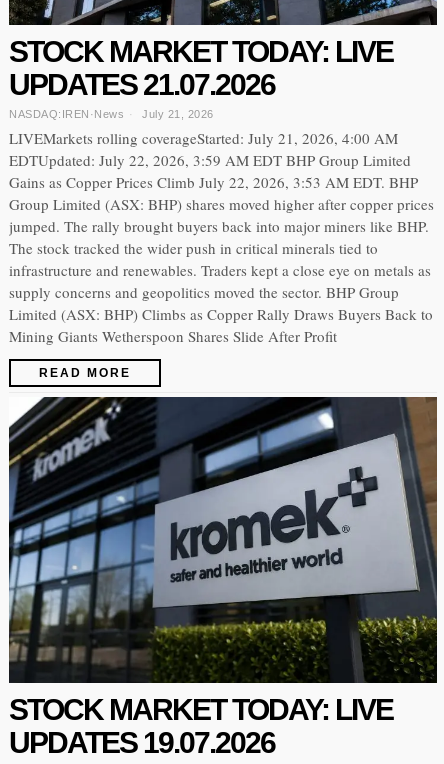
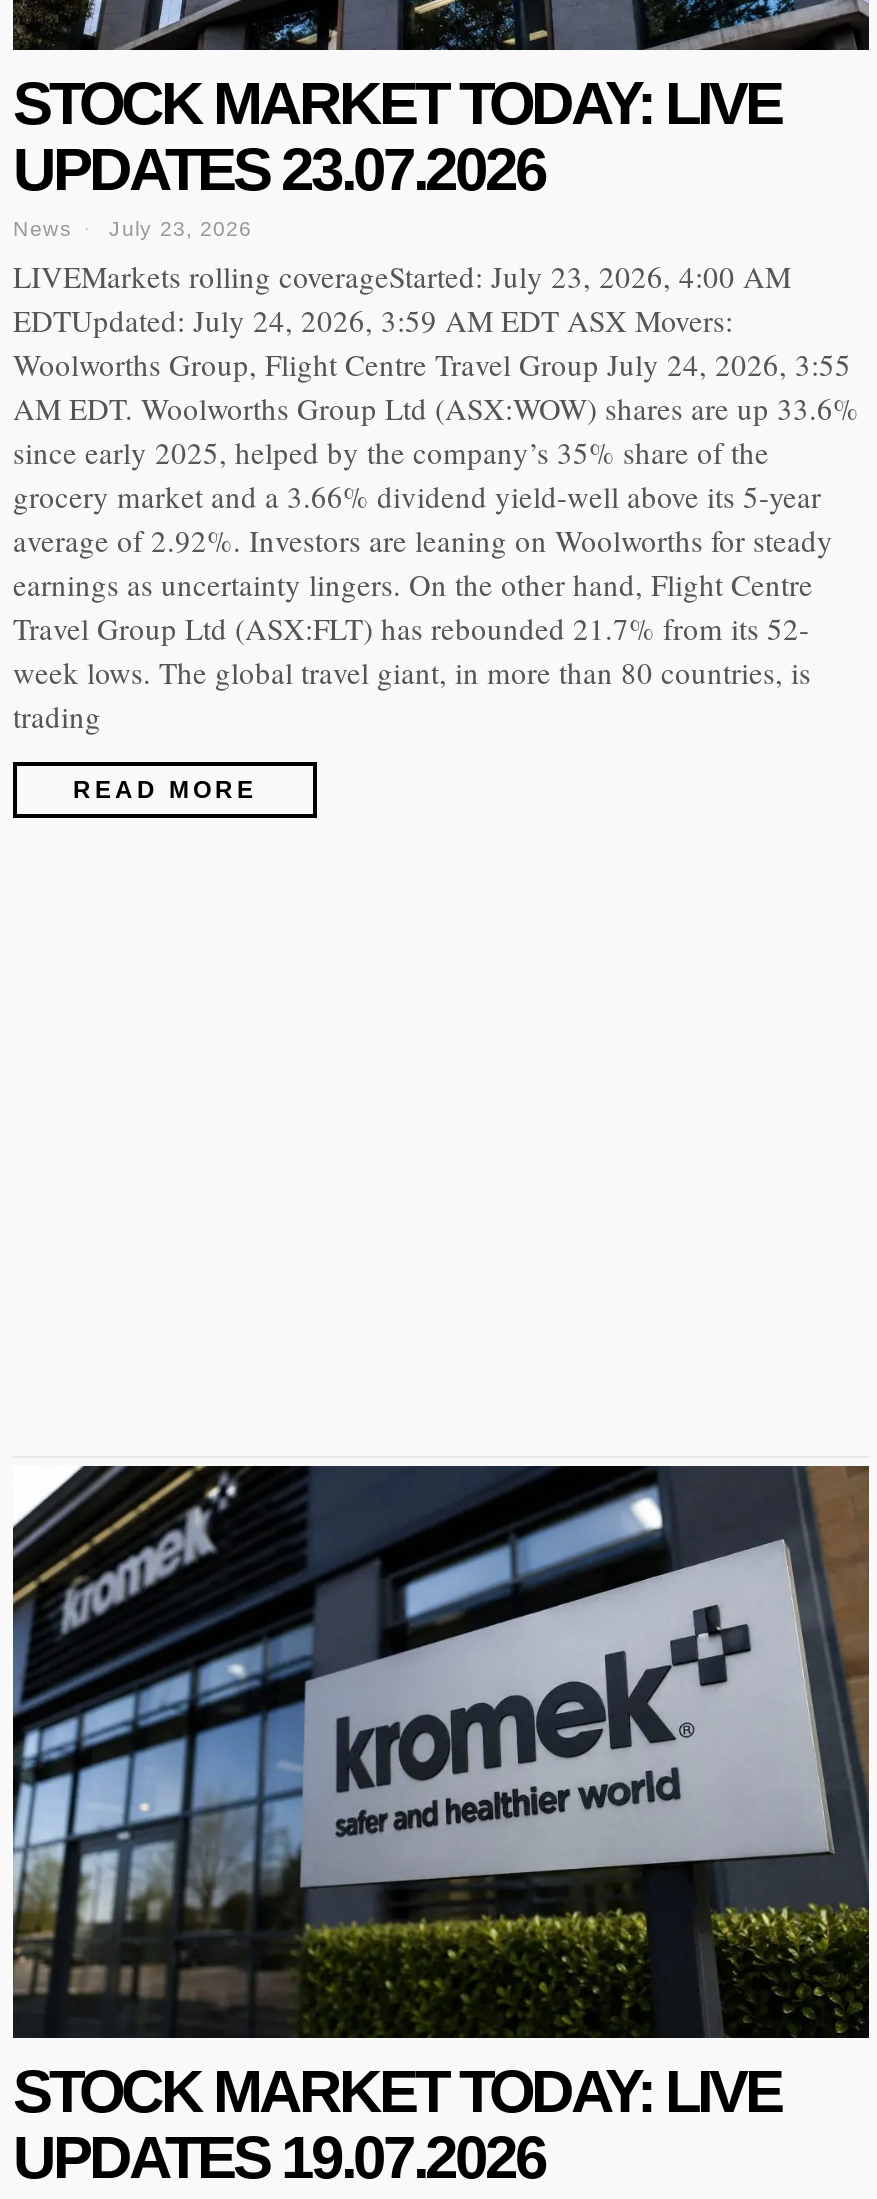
- UPDATES 21.07.2026
- NASDAQ:IREN · News
- July 21, 2026
- LIVEMarkets rolling coverageStarted: July 21, 2026, 4:00 AM
- EDTUpdated: July 22, 2026, 3:59 AM EDT BHP Group Limited
- Gains as Copper Prices Climb July 22, 2026, 3:53 AM EDT. BHP
- Group Limited (ASX: BHP) shares moved higher after copper prices
- jumped. The rally brought buyers back into major miners like BHP.
- The stock tracked the wider push in critical minerals tied to
- infrastructure and renewables. Traders kept a close eye on metals as
- supply concerns and geopolitics moved the sector. BHP Group
- Limited (ASX: BHP) Climbs as Copper Rally Draws Buyers Back to
- Mining Giants Wetherspoon Shares Slide After Profit
+ UPDATES 23.07.2026
+ News
+ July 23, 2026
+ LIVEMarkets rolling coverageStarted: July 23, 2026, 4:00 AM
+ EDTUpdated: July 24, 2026, 3:59 AM EDT ASX Movers:
+ Woolworths Group, Flight Centre Travel Group July 24, 2026, 3:55
+ AM EDT. Woolworths Group Ltd (ASX:WOW) shares are up 33.6%
+ since early 2025, helped by the company’s 35% share of the
+ grocery market and a 3.66% dividend yield-well above its 5-year
+ average of 2.92%. Investors are leaning on Woolworths for steady
+ earnings as uncertainty lingers. On the other hand, Flight Centre
+ Travel Group Ltd (ASX:FLT) has rebounded 21.7% from its 52-
+ week lows. The global travel giant, in more than 80 countries, is
+ trading
